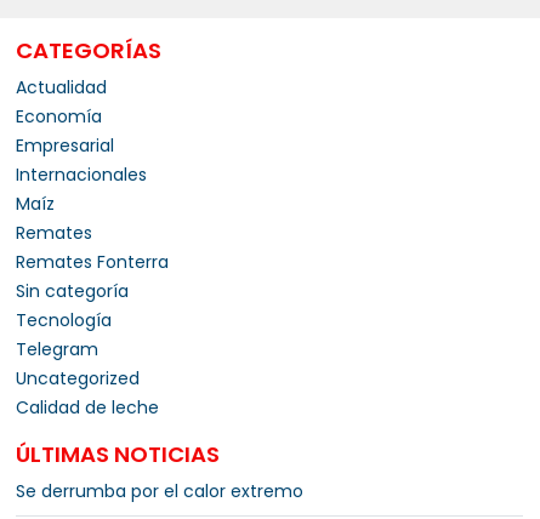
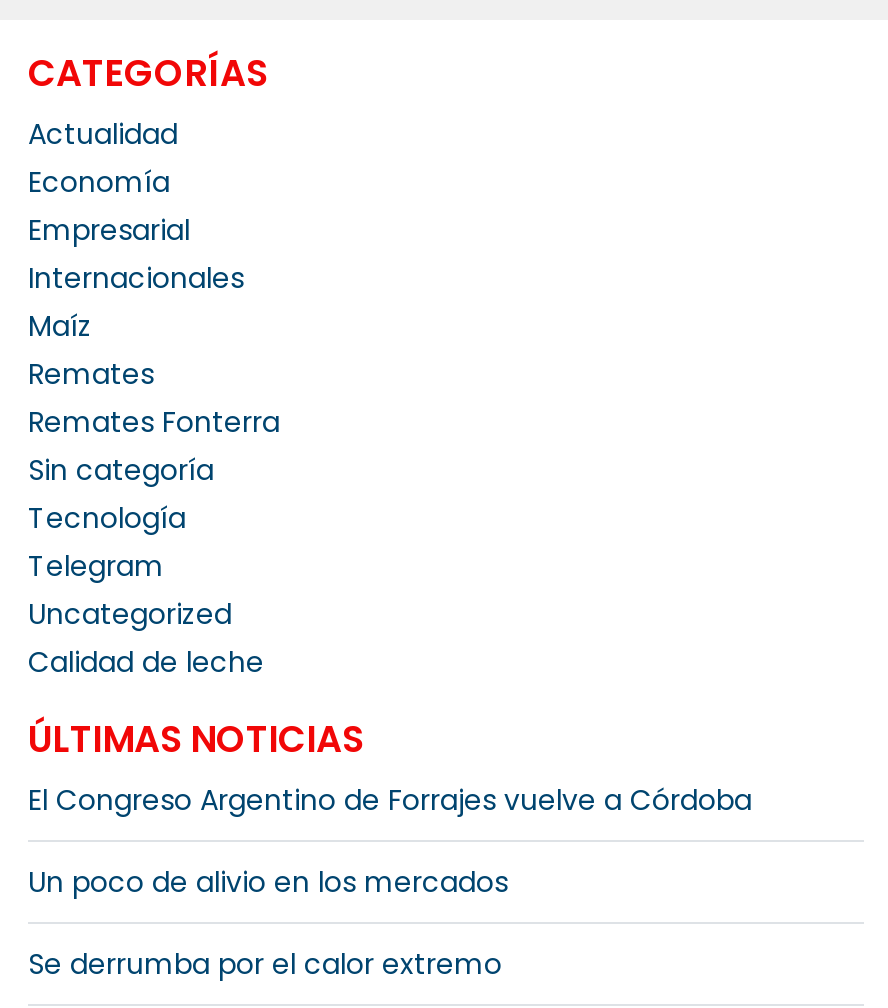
+ El Congreso Argentino de Forrajes vuelve a Córdoba
+ Un poco de alivio en los mercados
